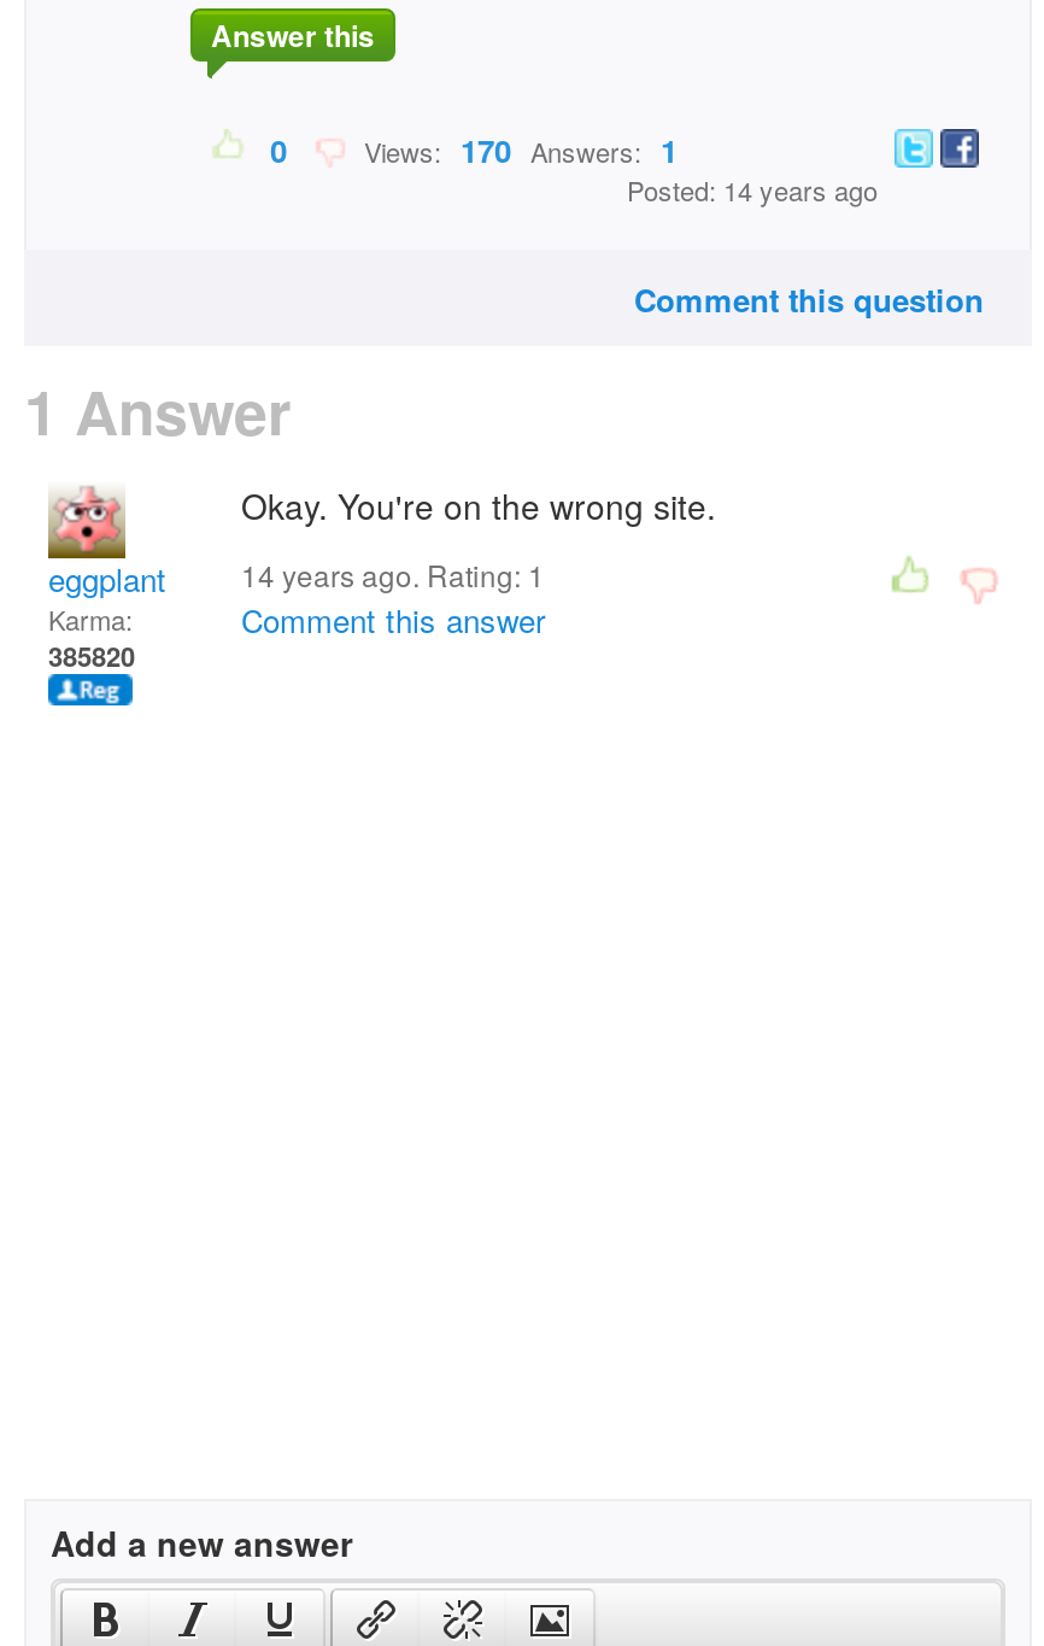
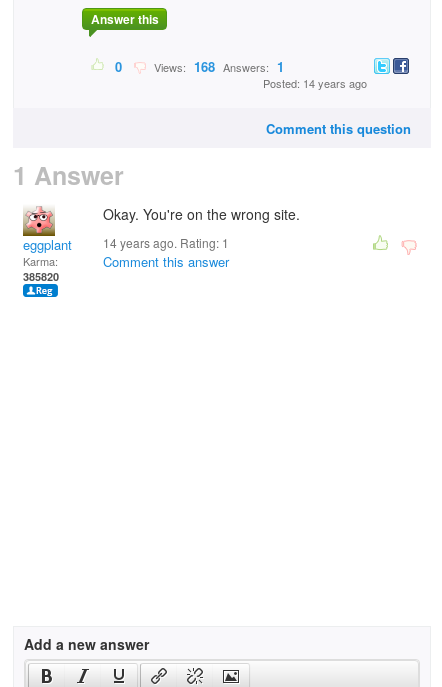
- Views: 170 Answers: 1
+ Views: 168 Answers: 1
